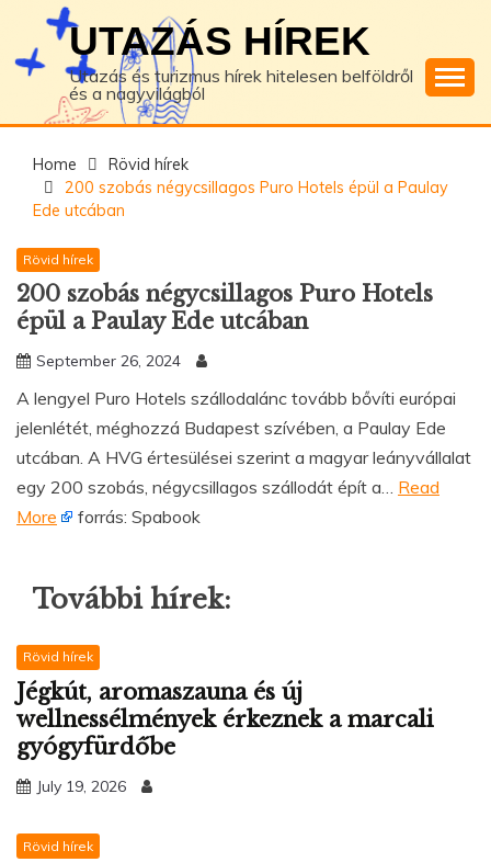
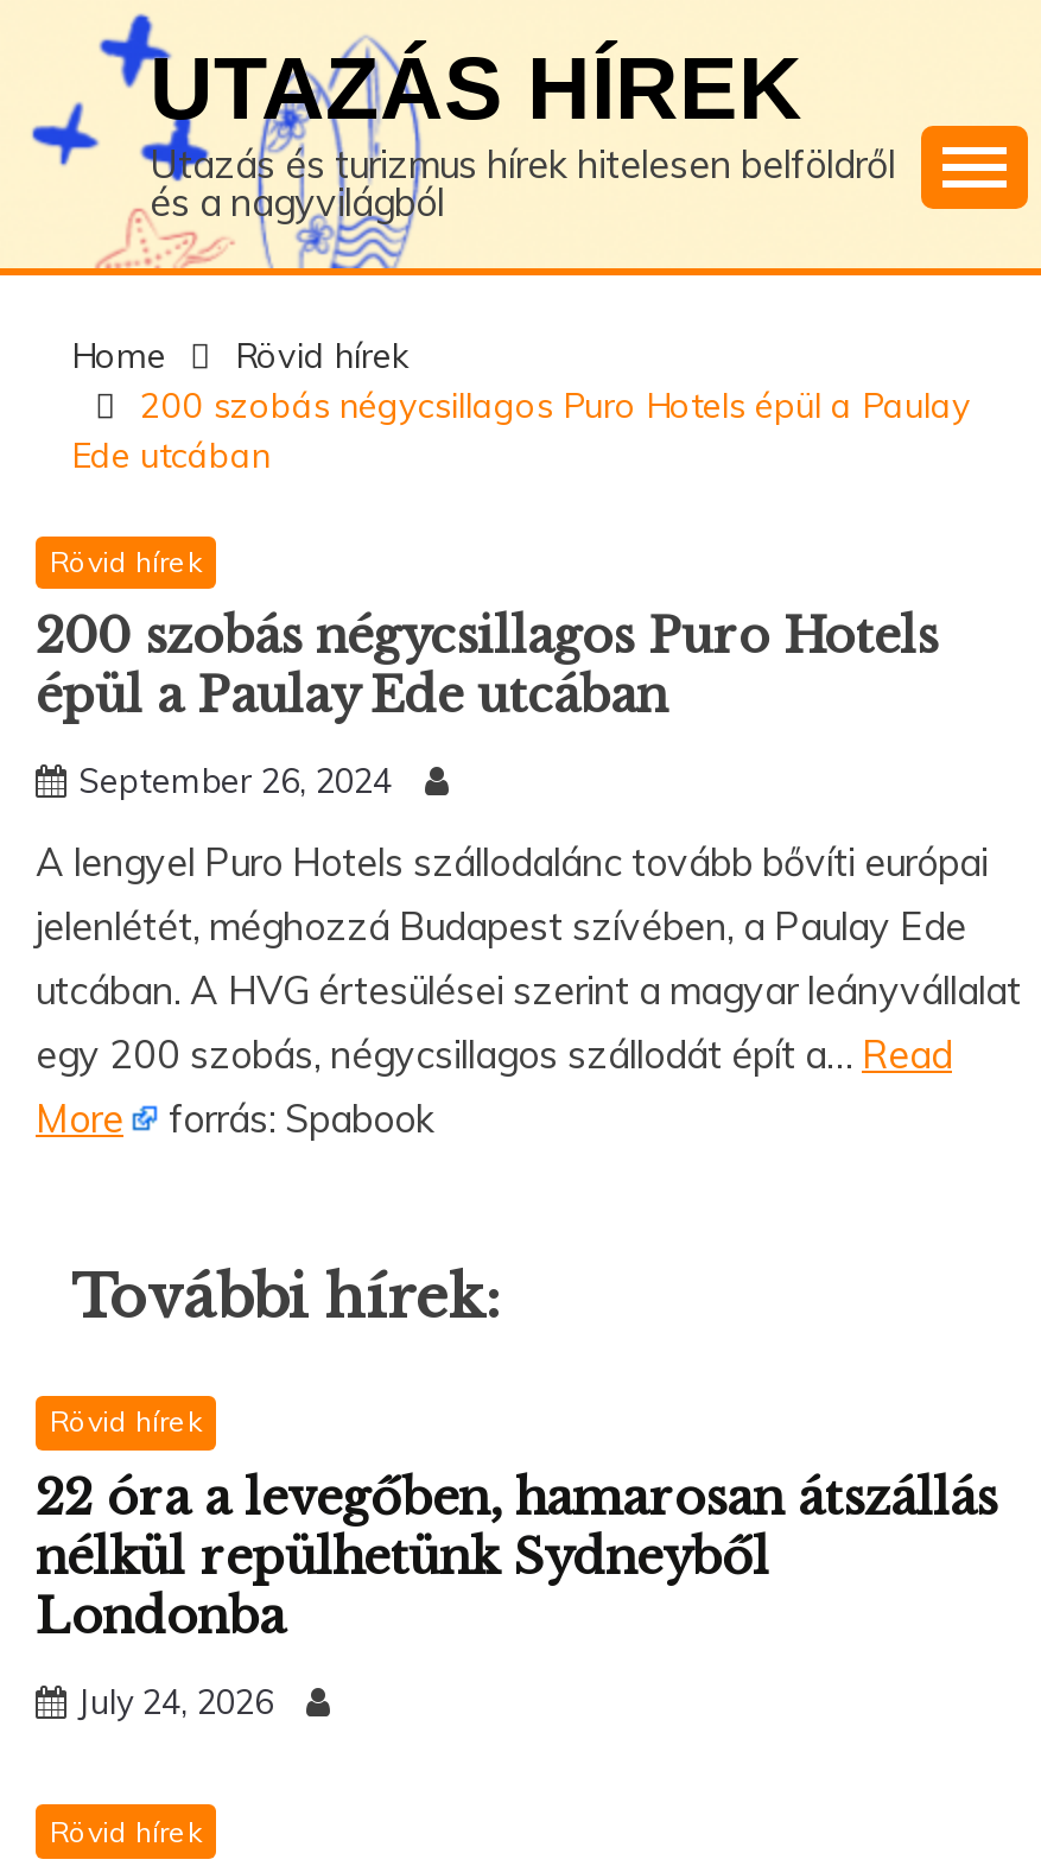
- Jégkút, aromaszauna és új
- wellnessélmények érkeznek a marcali
- gyógyfürdőbe
+ 22 óra a levegőben, hamarosan átszállás
+ nélkül repülhetünk Sydneyből
+ Londonba

- July 19, 2026
+ July 24, 2026
